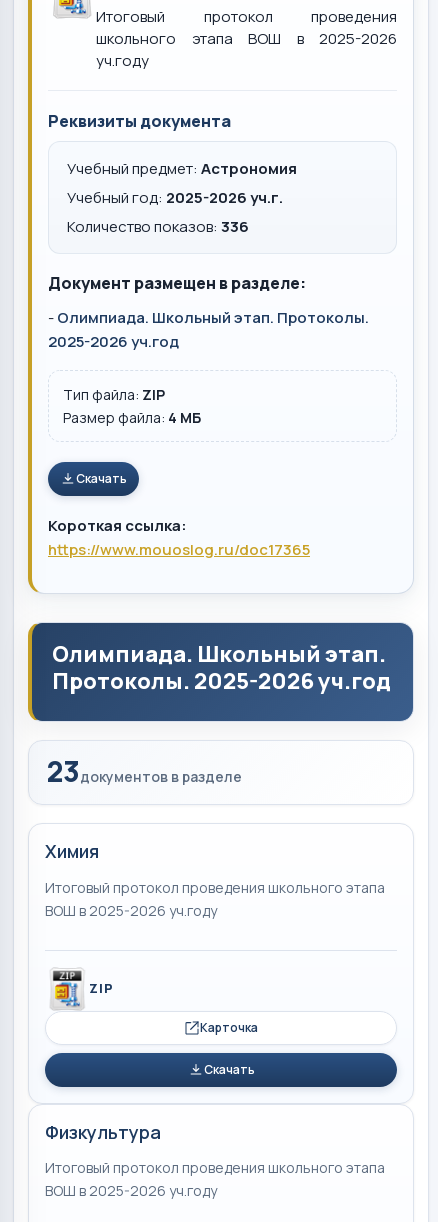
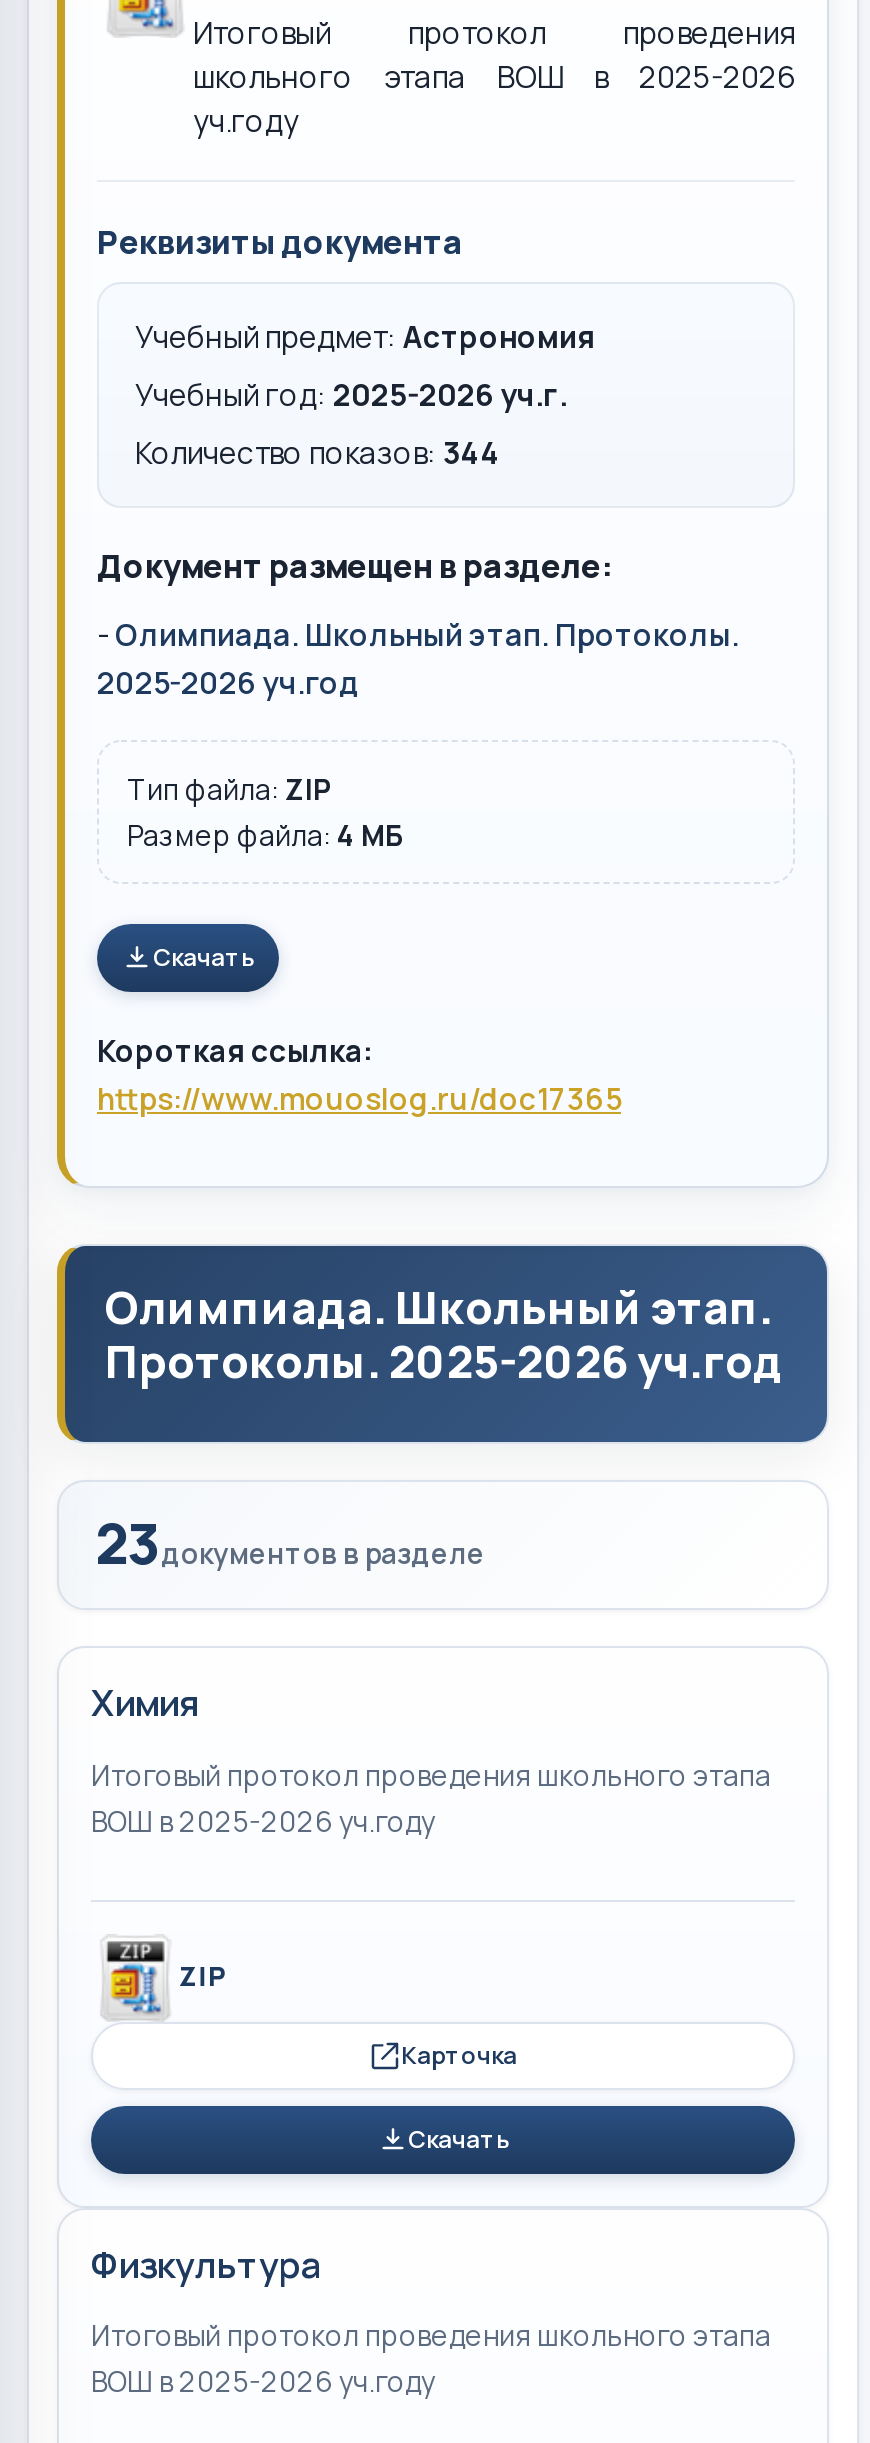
- Количество показов: 336
+ Количество показов: 344
